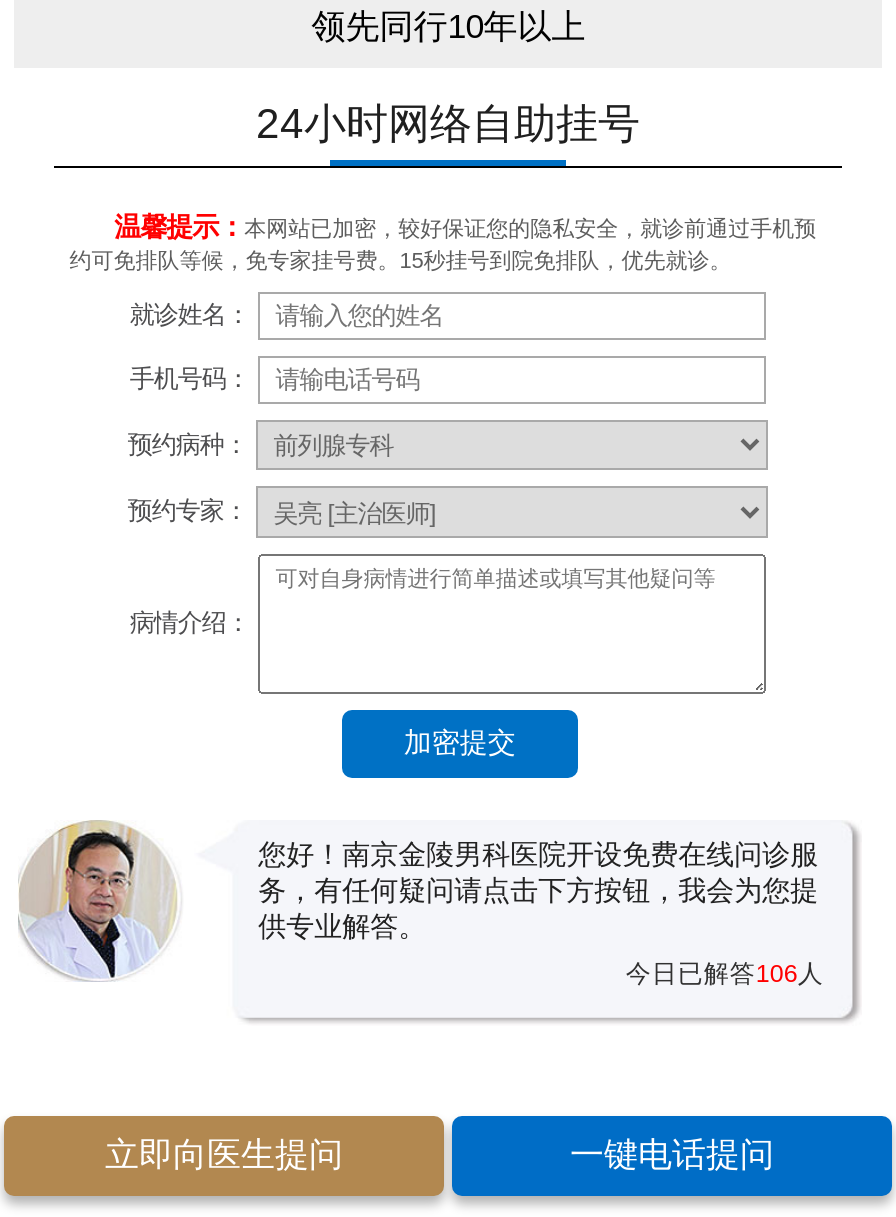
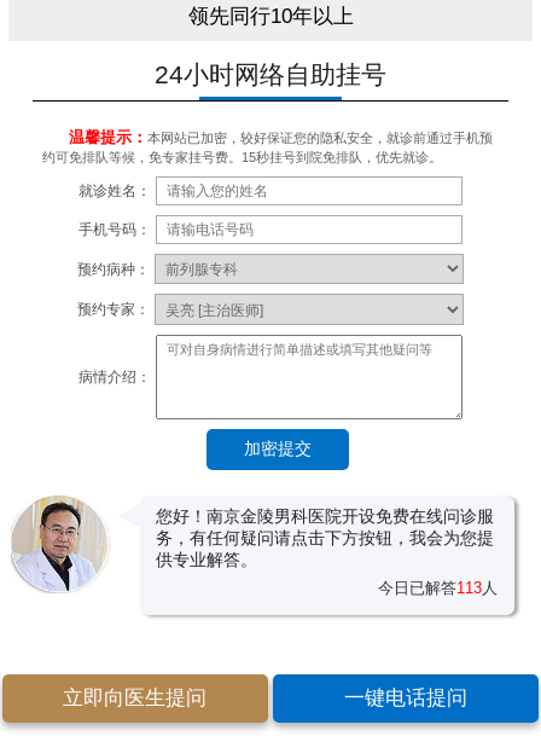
- 今日已解答106人
+ 今日已解答113人
